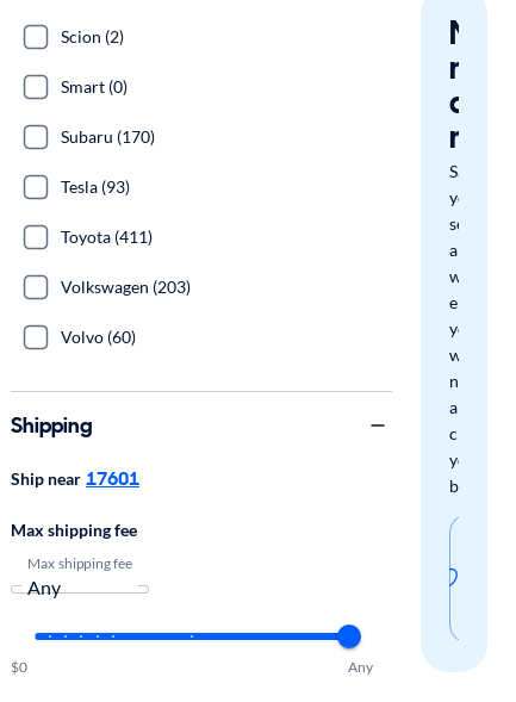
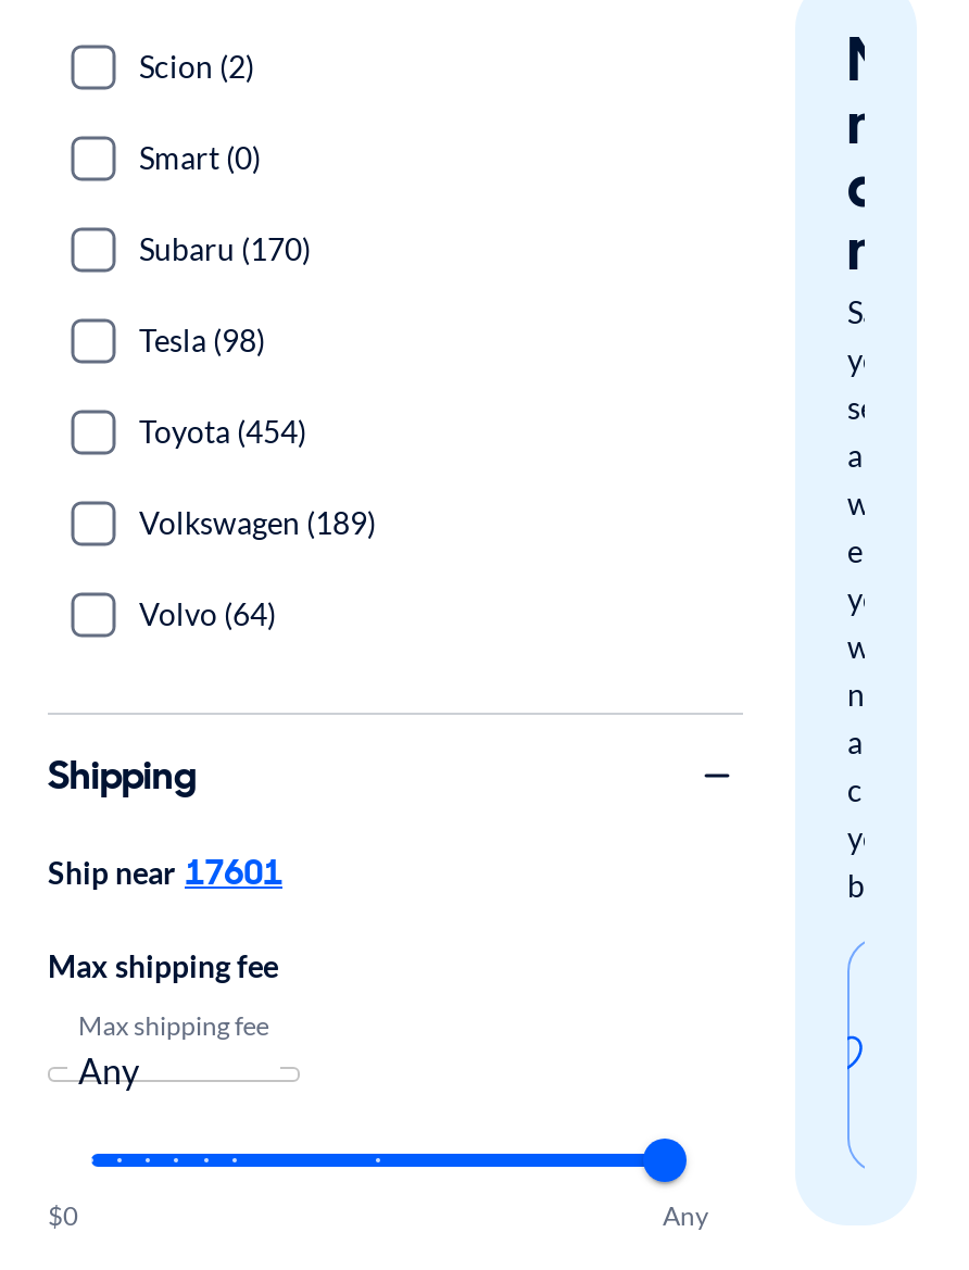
- Tesla (93)
+ Tesla (98)

- Toyota (411)
+ Toyota (454)

- Volkswagen (203)
+ Volkswagen (189)

- Volvo (60)
+ Volvo (64)
